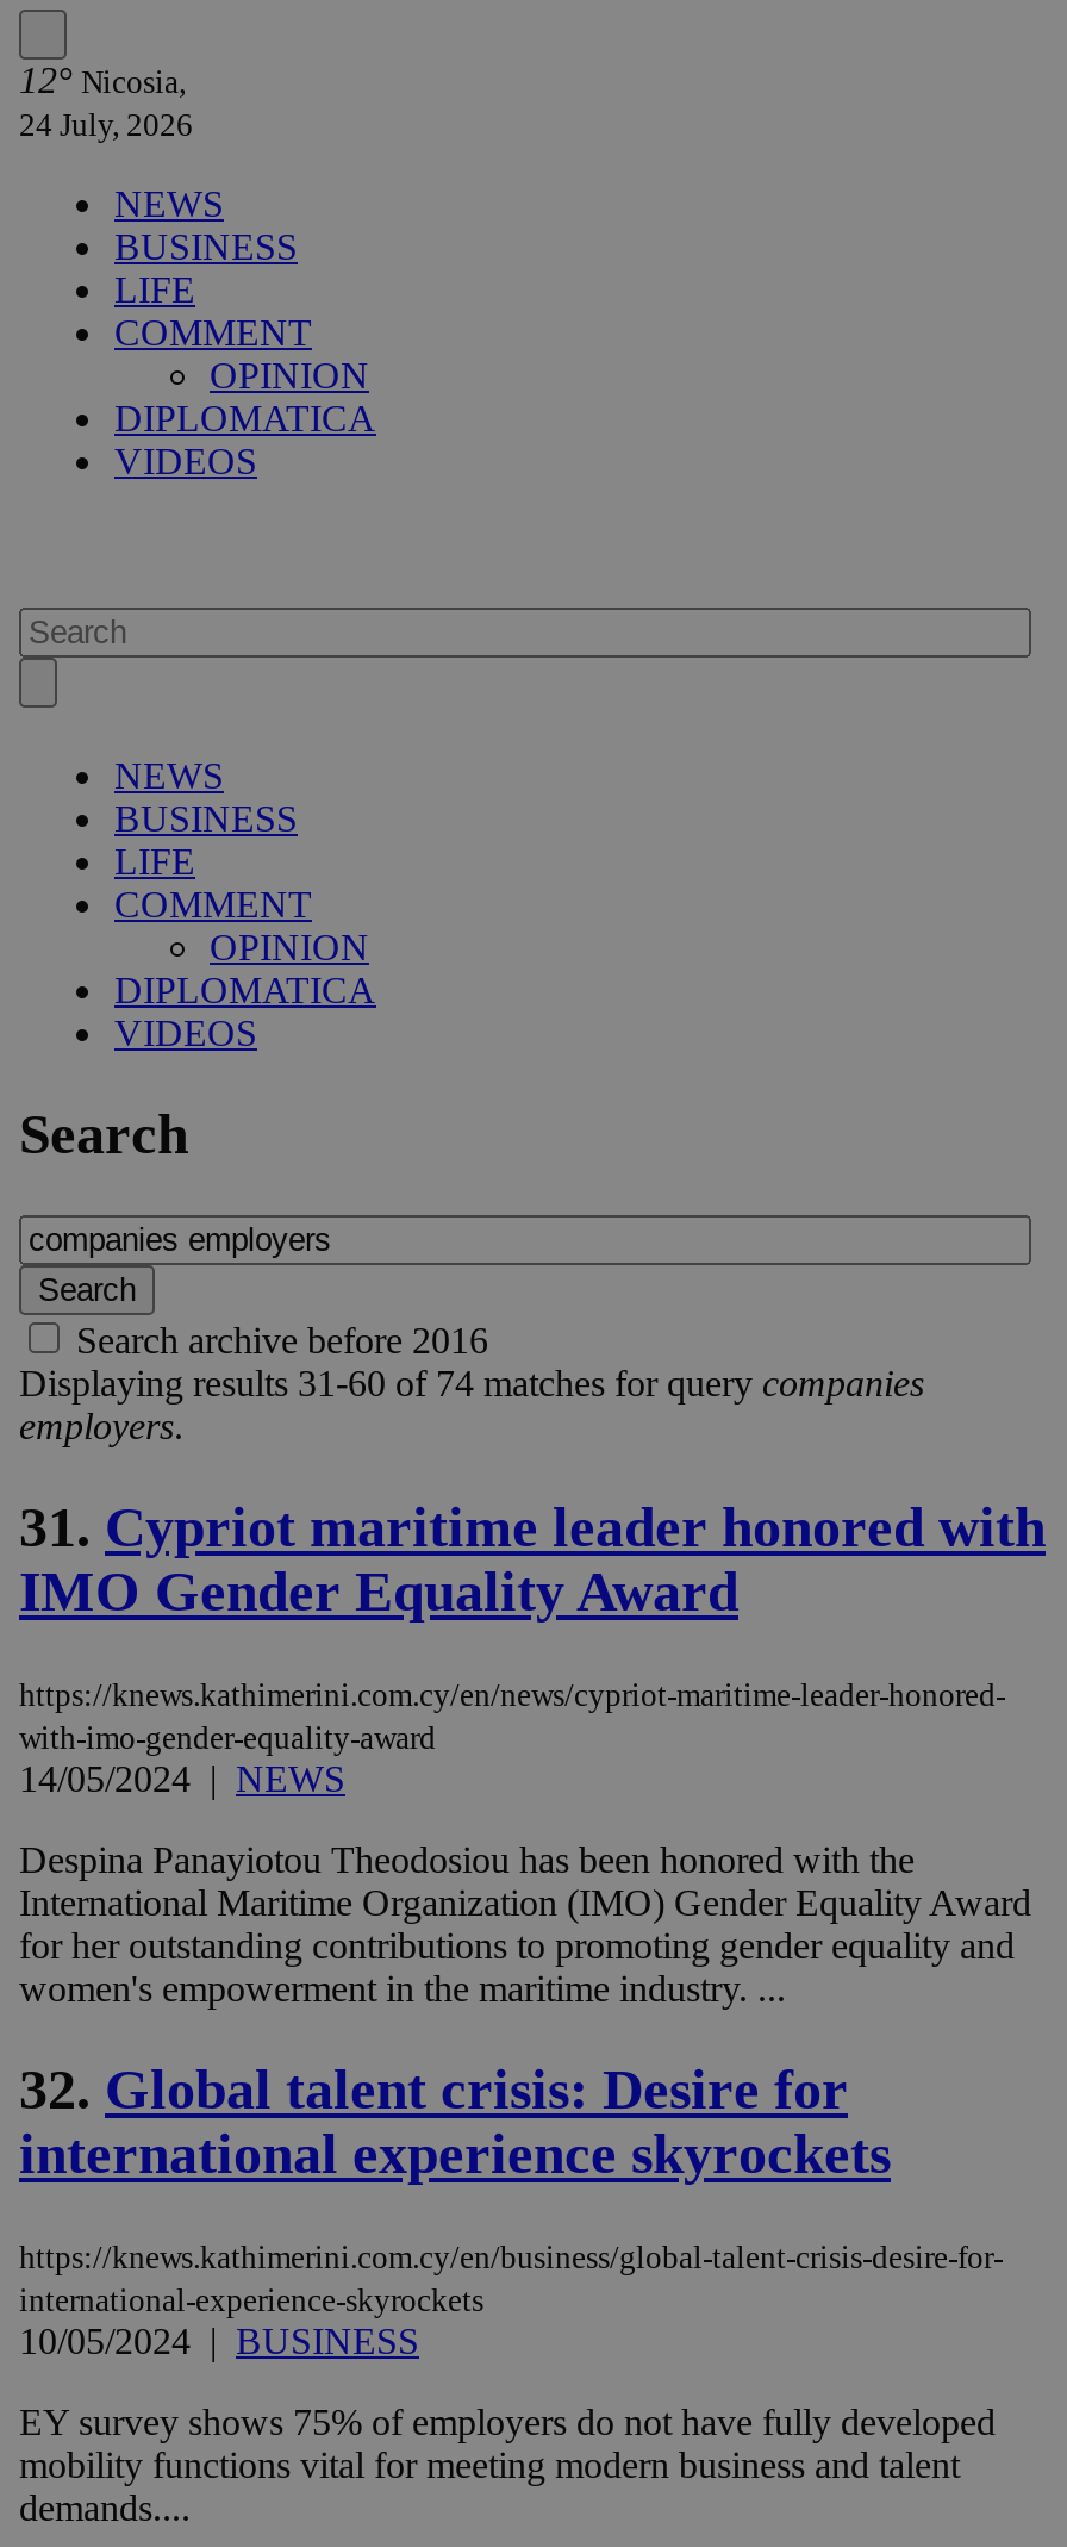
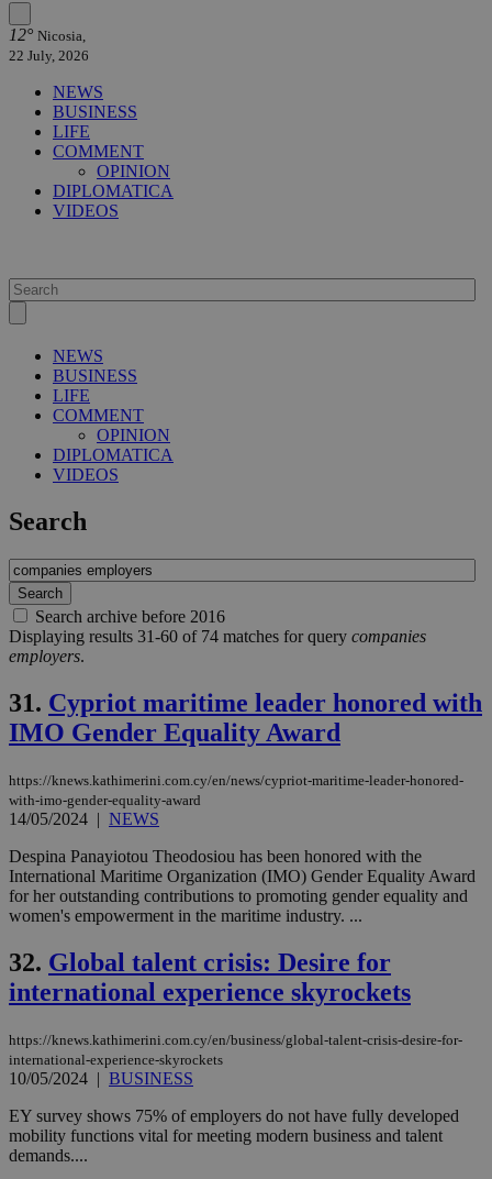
- 24 July, 2026
+ 22 July, 2026
